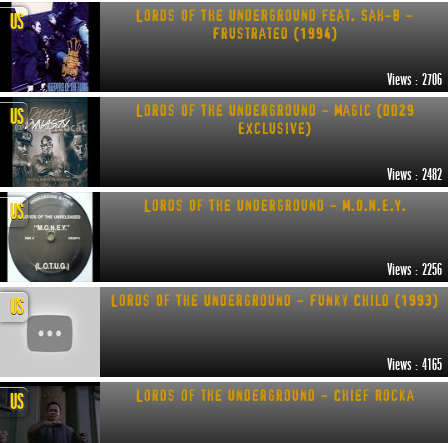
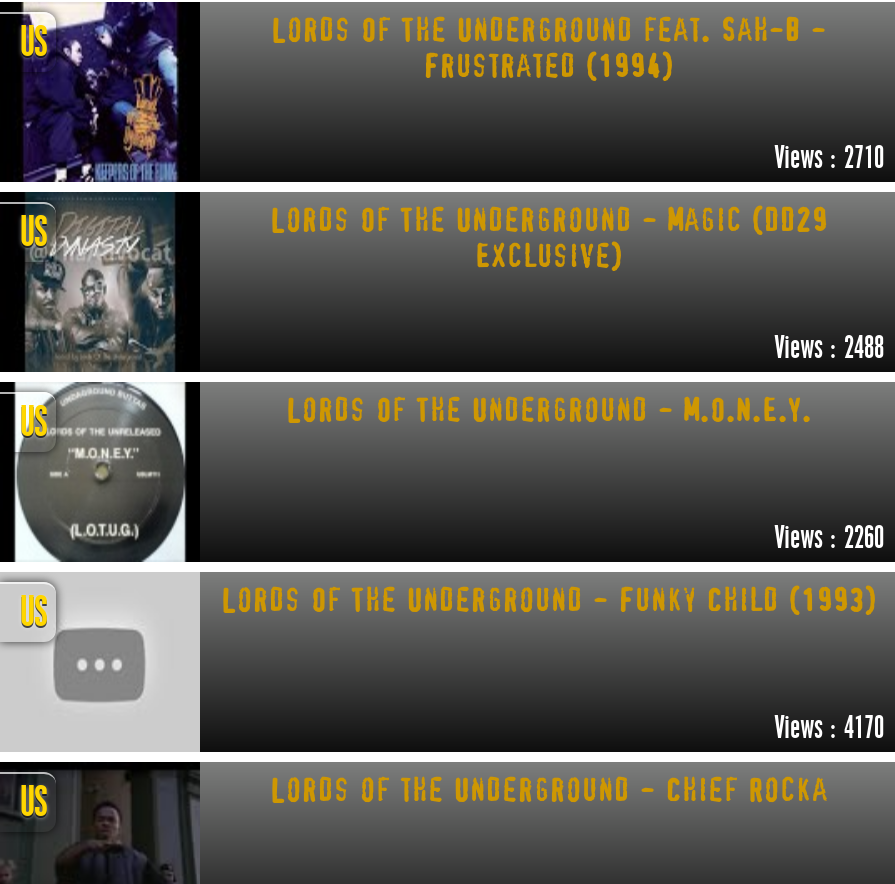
- Views : 2706
+ Views : 2710

- Views : 2482
+ Views : 2488

- Views : 2256
+ Views : 2260

- Views : 4165
+ Views : 4170
